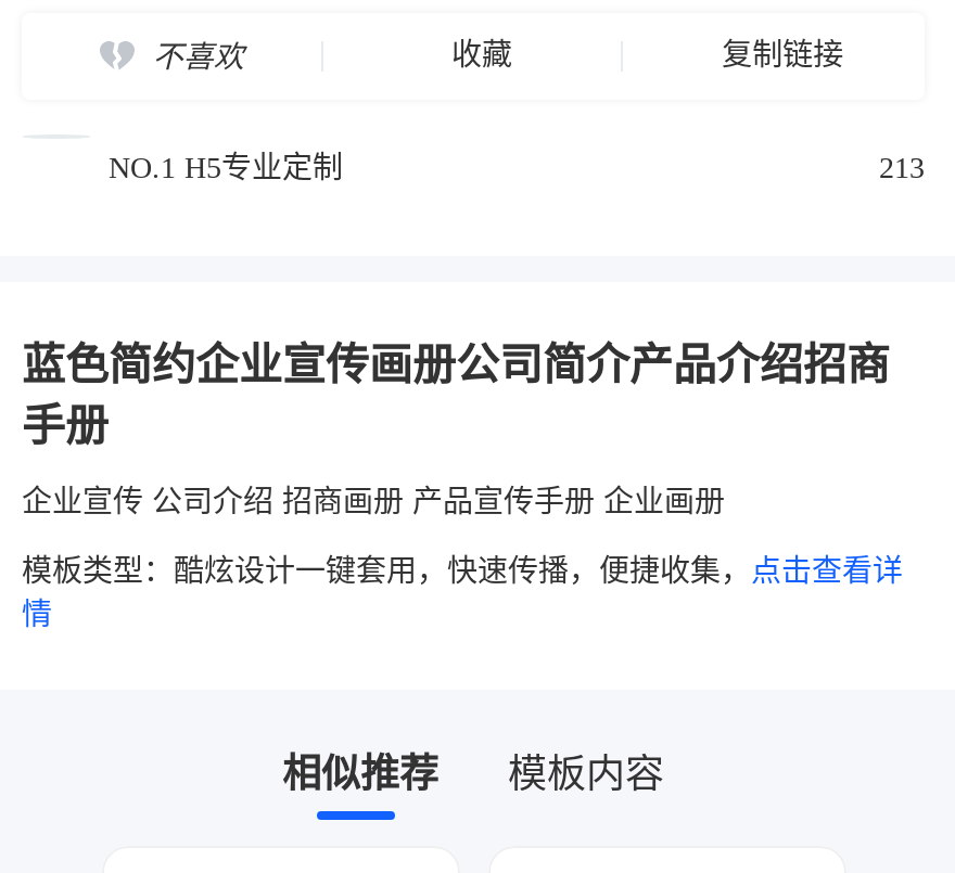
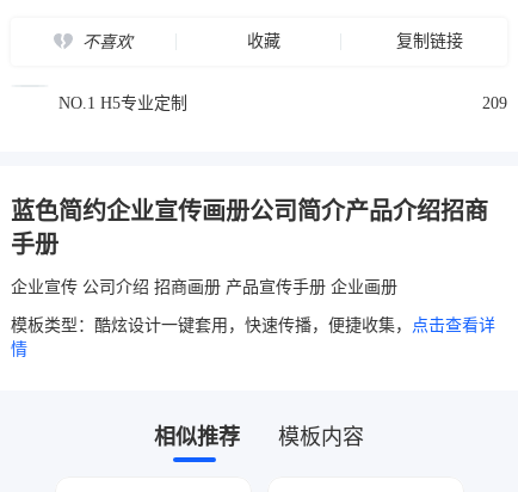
- 213
+ 209
